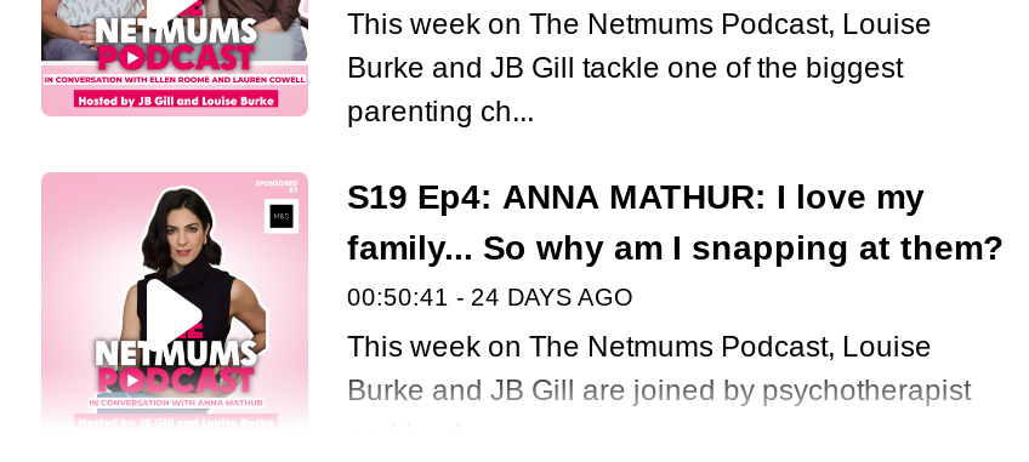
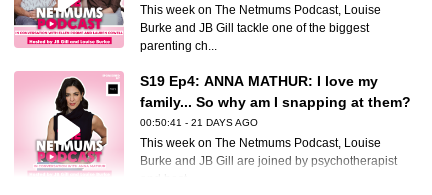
- 00:50:41 - 24 DAYS AGO
+ 00:50:41 - 21 DAYS AGO
